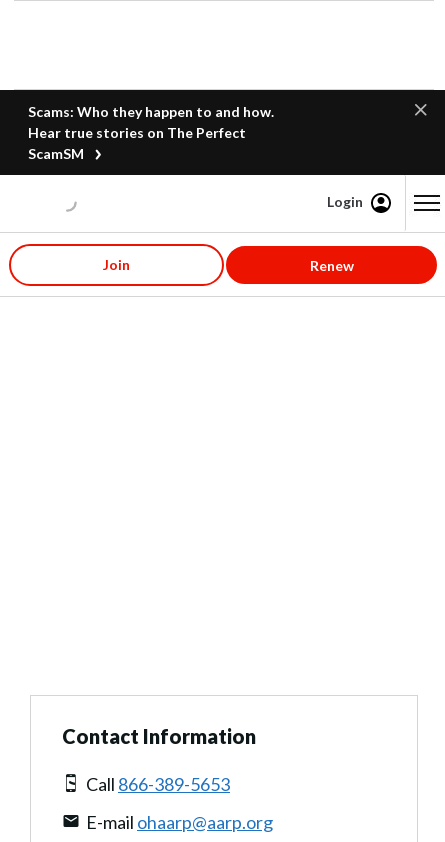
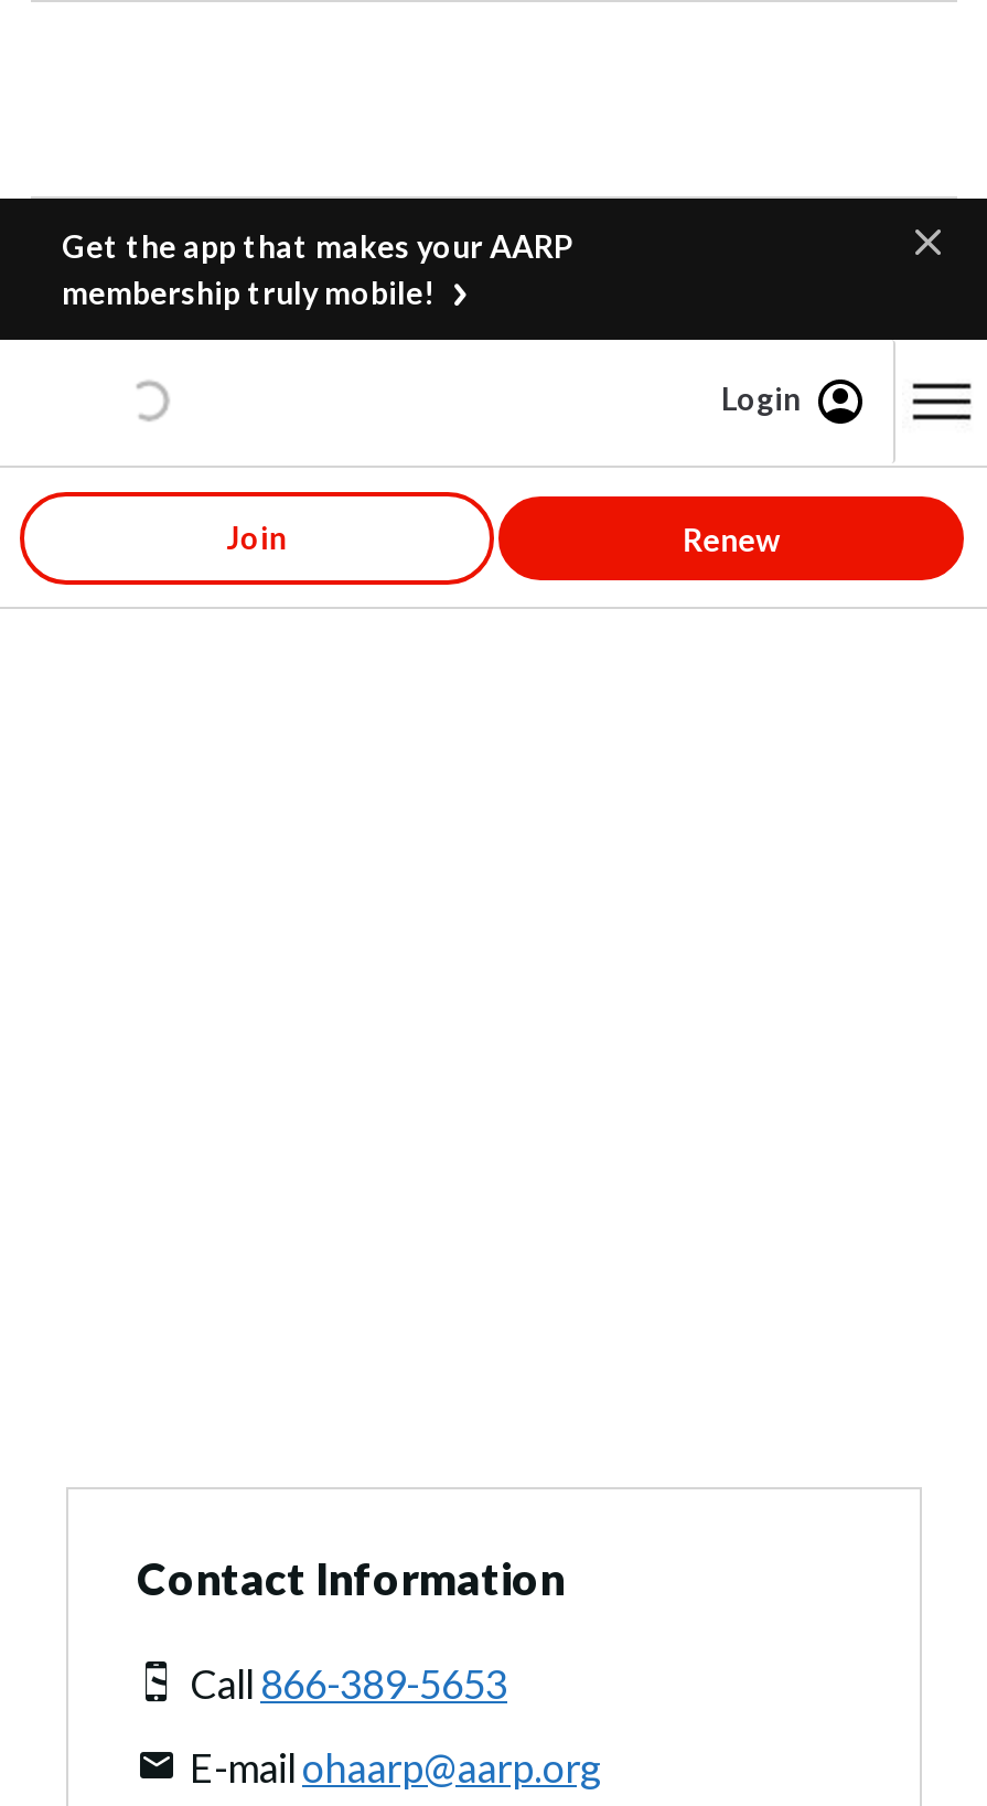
- Scams: Who they happen to and how.
- Hear true stories on The Perfect
- ScamSM
+ Get the app that makes your AARP
+ membership truly mobile!
